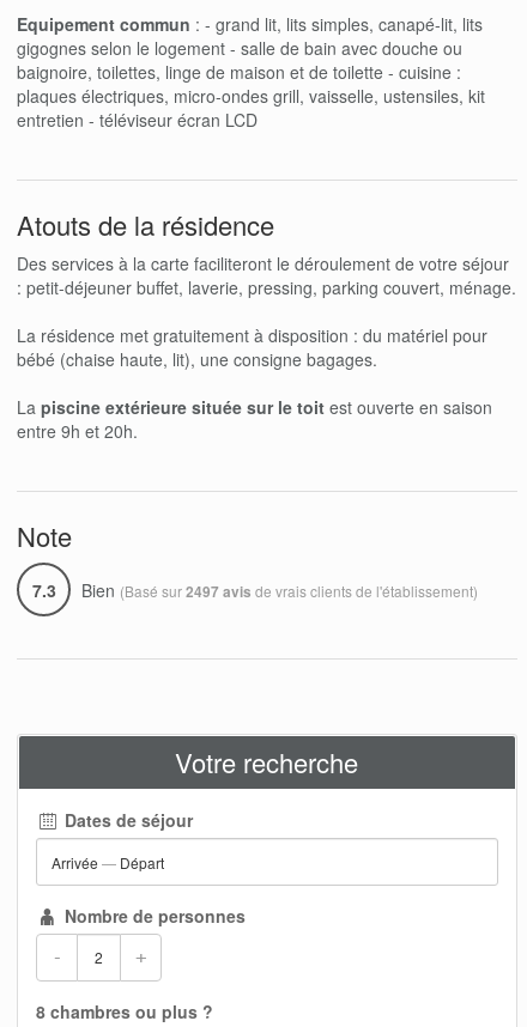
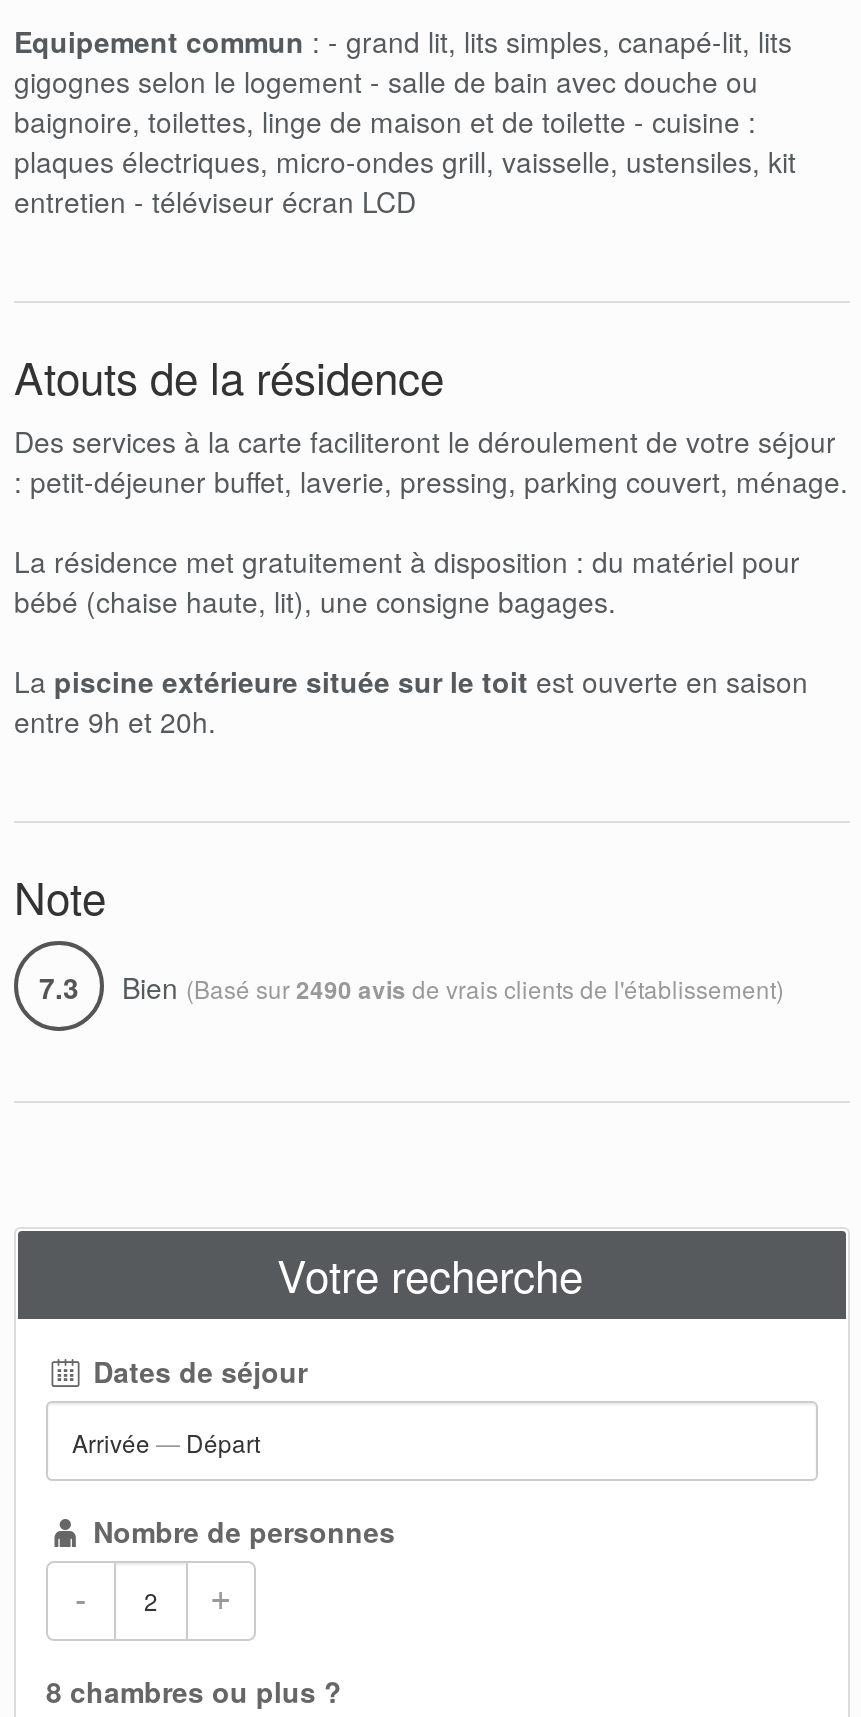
- Bien (Basé sur 2497 avis de vrais clients de l'établissement)
+ Bien (Basé sur 2490 avis de vrais clients de l'établissement)
